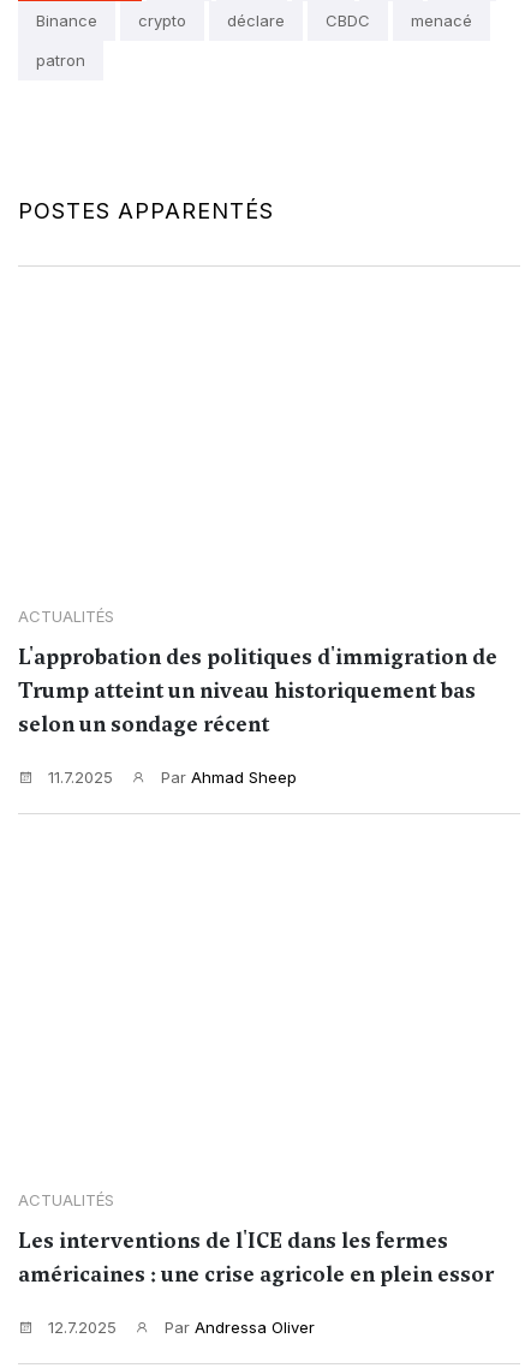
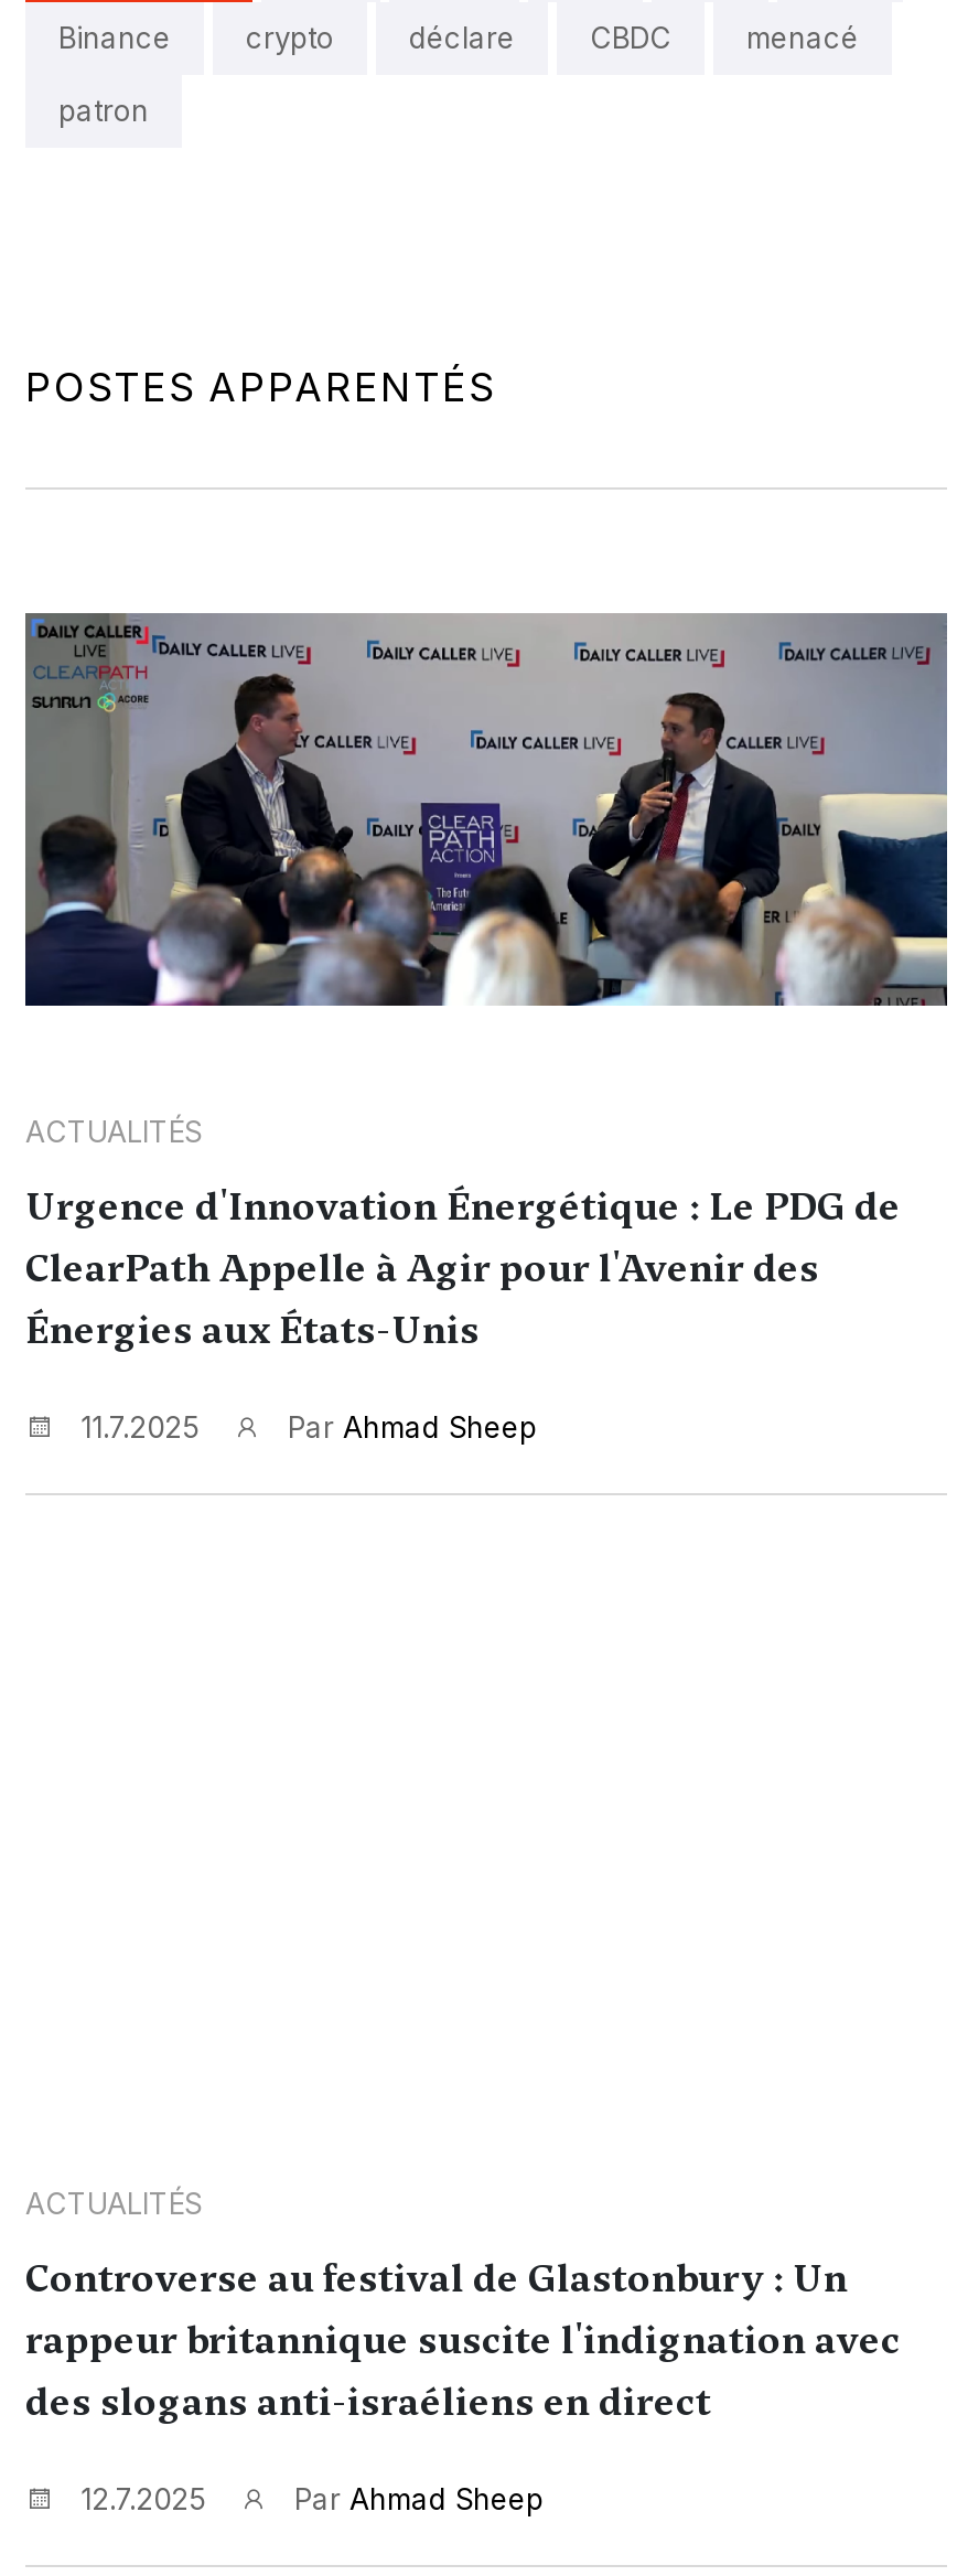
+ [image]

- L'approbation des politiques d'immigration de
- Trump atteint un niveau historiquement bas
- selon un sondage récent
+ Urgence d'Innovation Énergétique : Le PDG de
+ ClearPath Appelle à Agir pour l'Avenir des
+ Énergies aux États-Unis

- Les interventions de l'ICE dans les fermes
- américaines : une crise agricole en plein essor
+ Controverse au festival de Glastonbury : Un
+ rappeur britannique suscite l'indignation avec
+ des slogans anti-israéliens en direct

- Par Andressa Oliver
+ Par Ahmad Sheep
